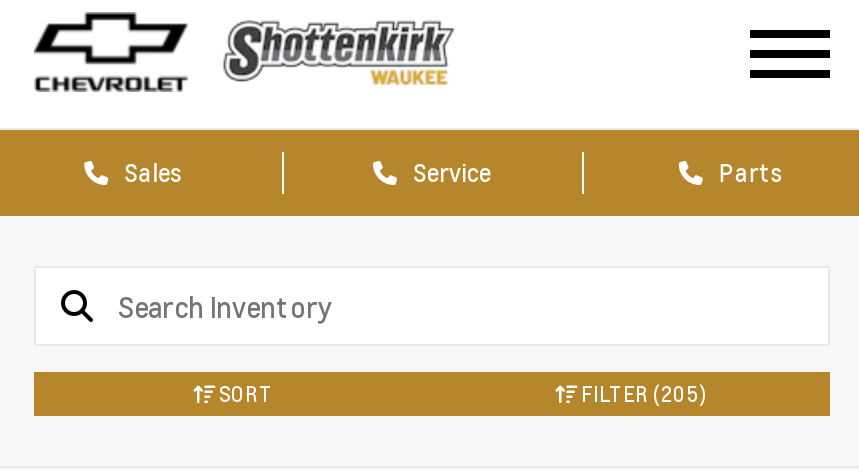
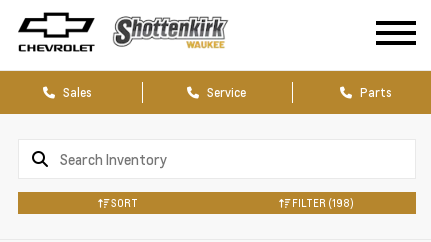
- FILTER (205)
+ FILTER (198)
